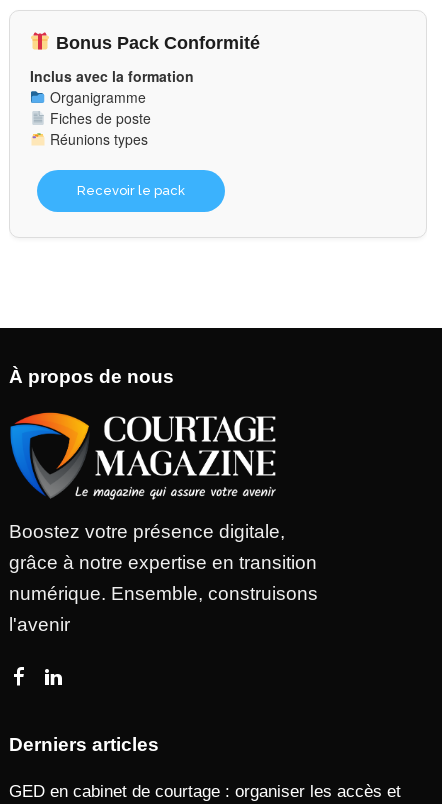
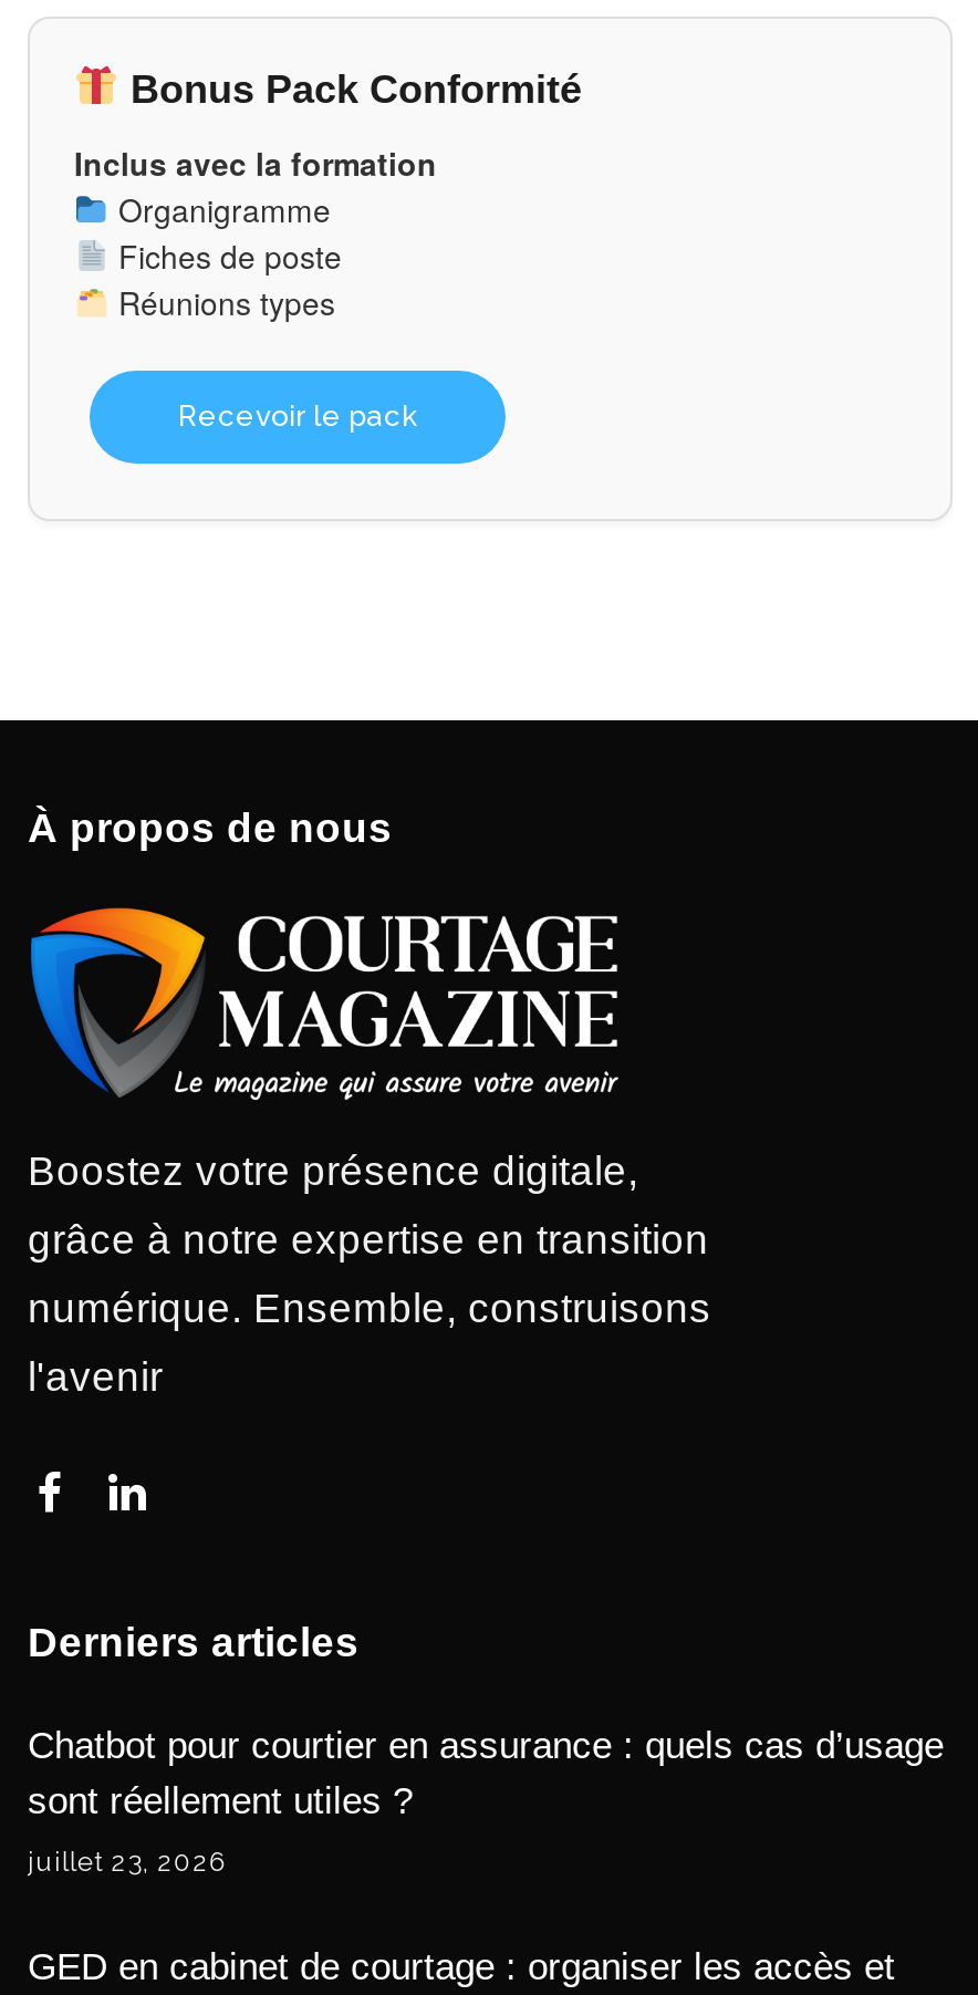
+ Chatbot pour courtier en assurance : quels cas d’usage
+ sont réellement utiles ?
+ juillet 23, 2026
